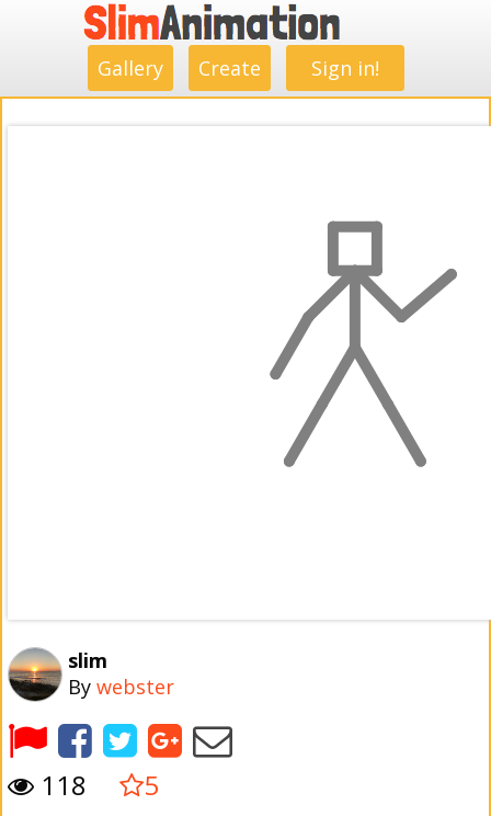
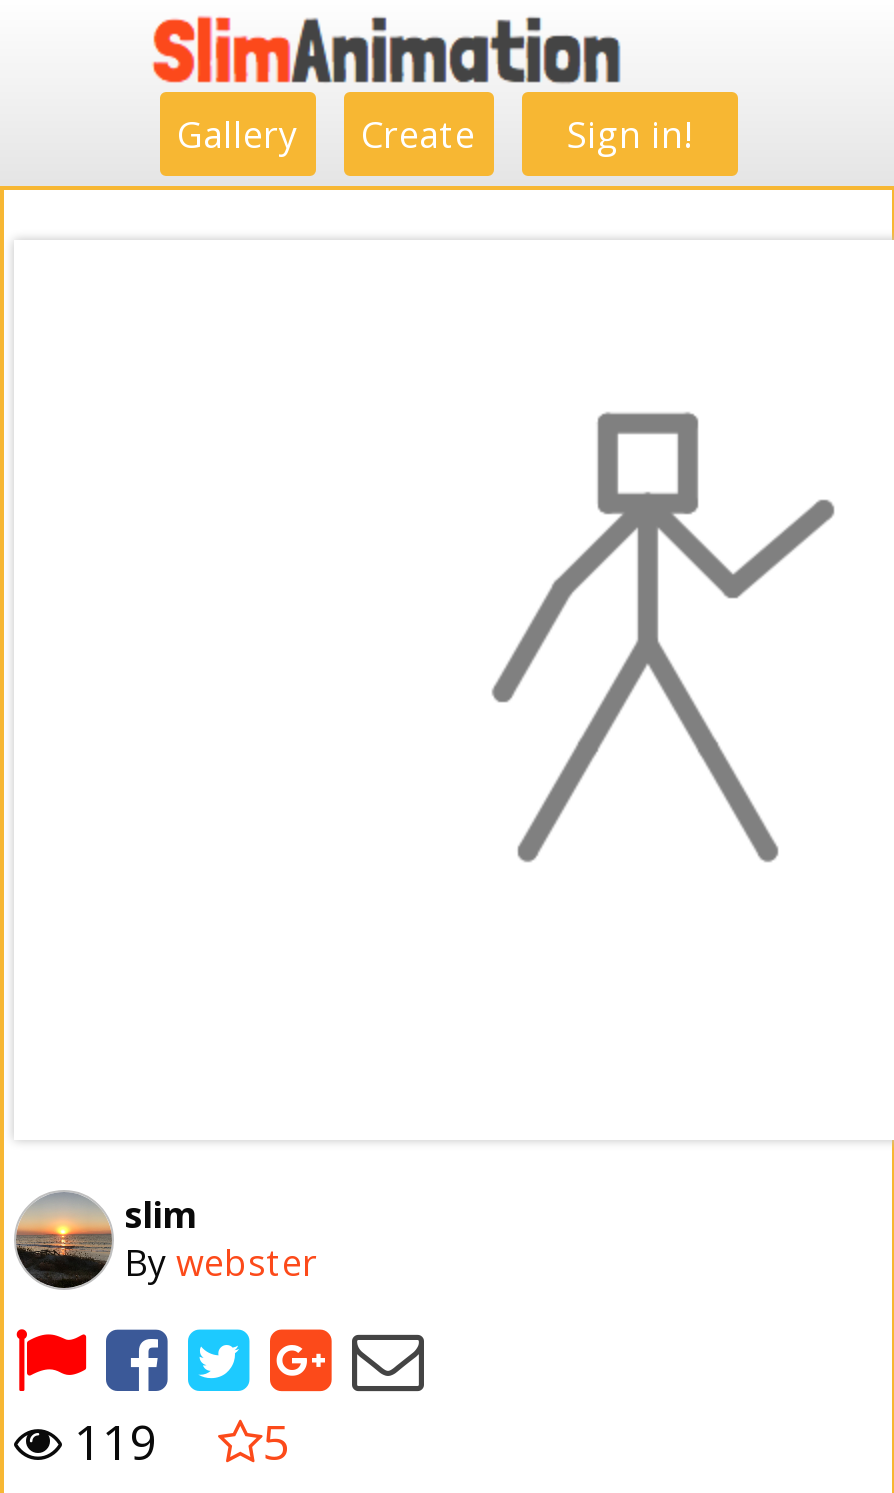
- 118 5
+ 119 5
